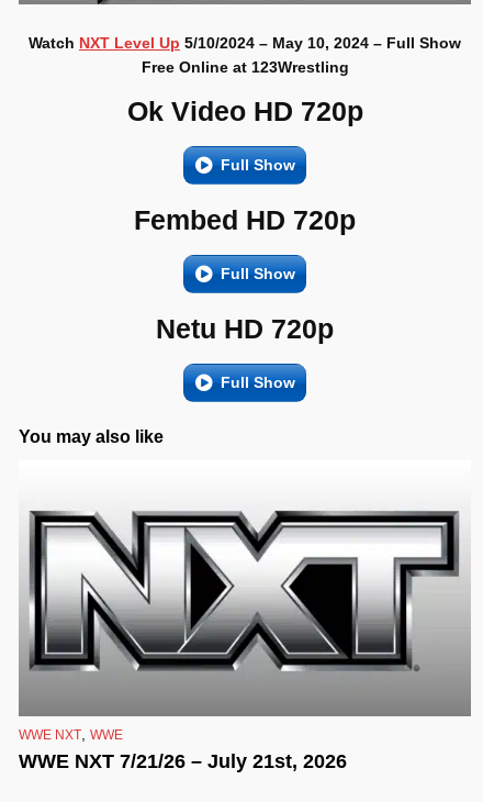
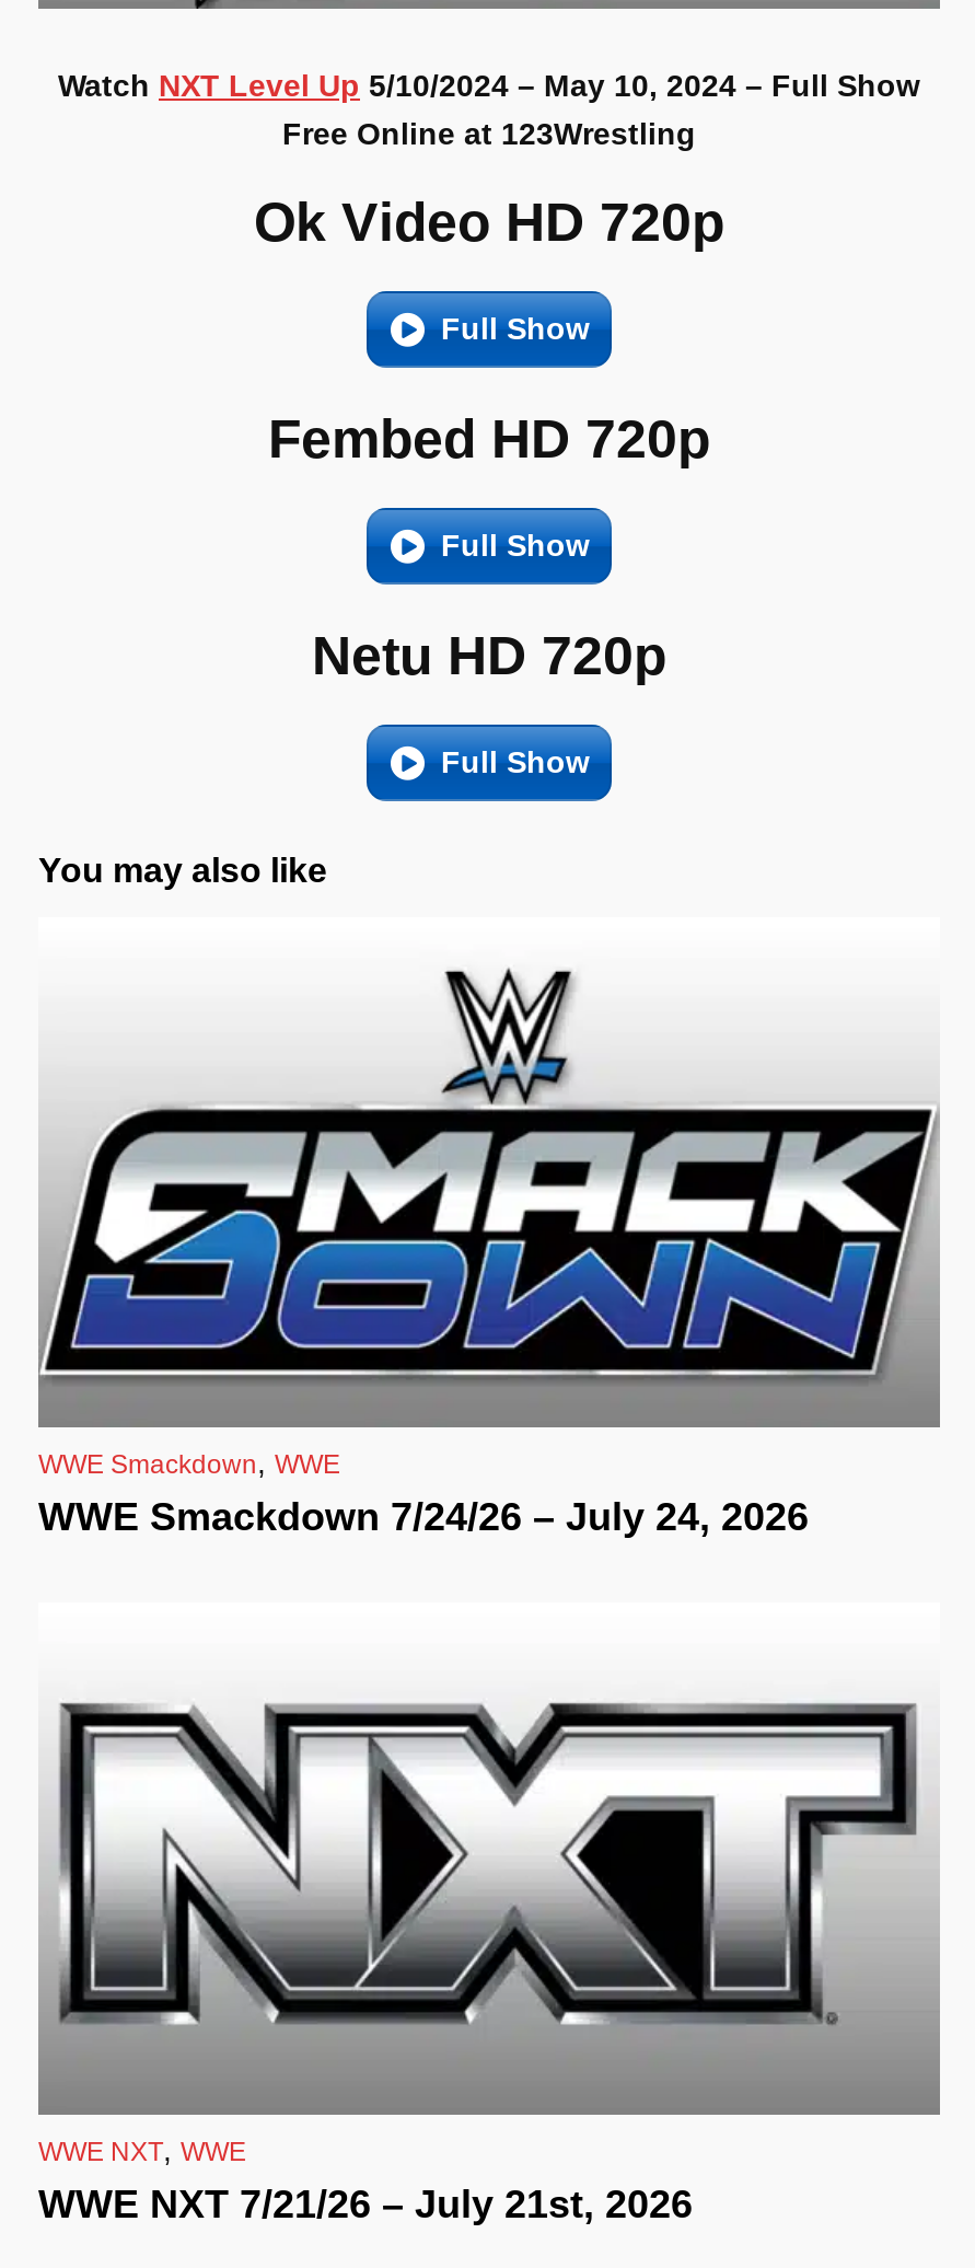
+ [image]
+ WWE Smackdown, WWE
+ WWE Smackdown 7/24/26 – July 24, 2026
